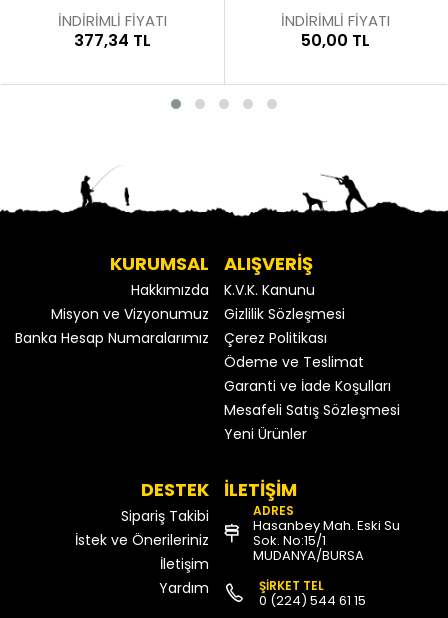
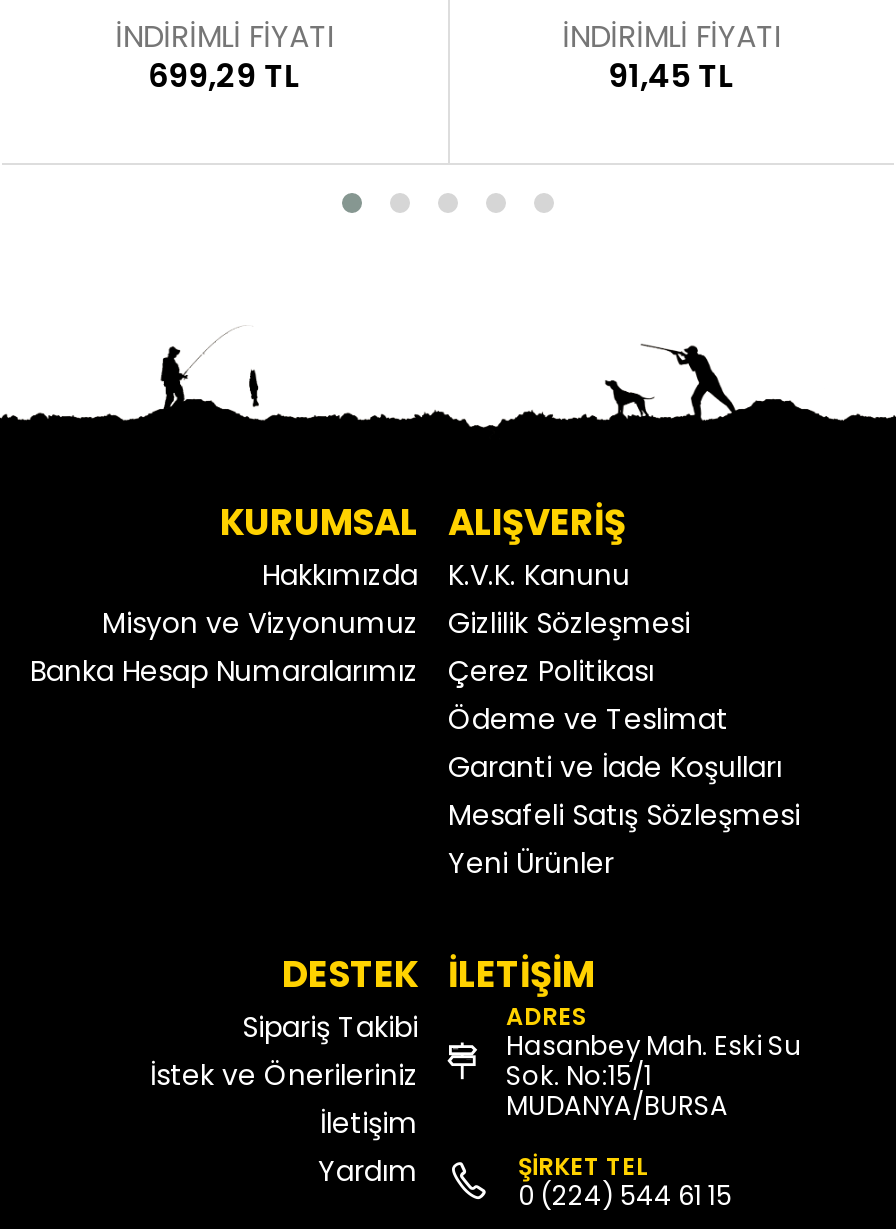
- 377,34 TL
+ 699,29 TL

- 50,00 TL
+ 91,45 TL
